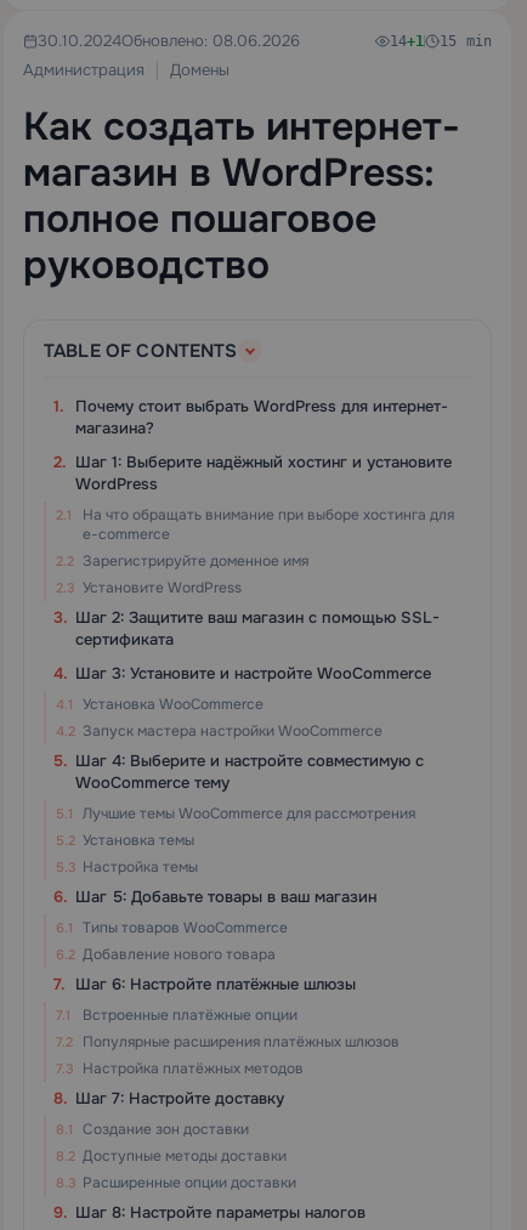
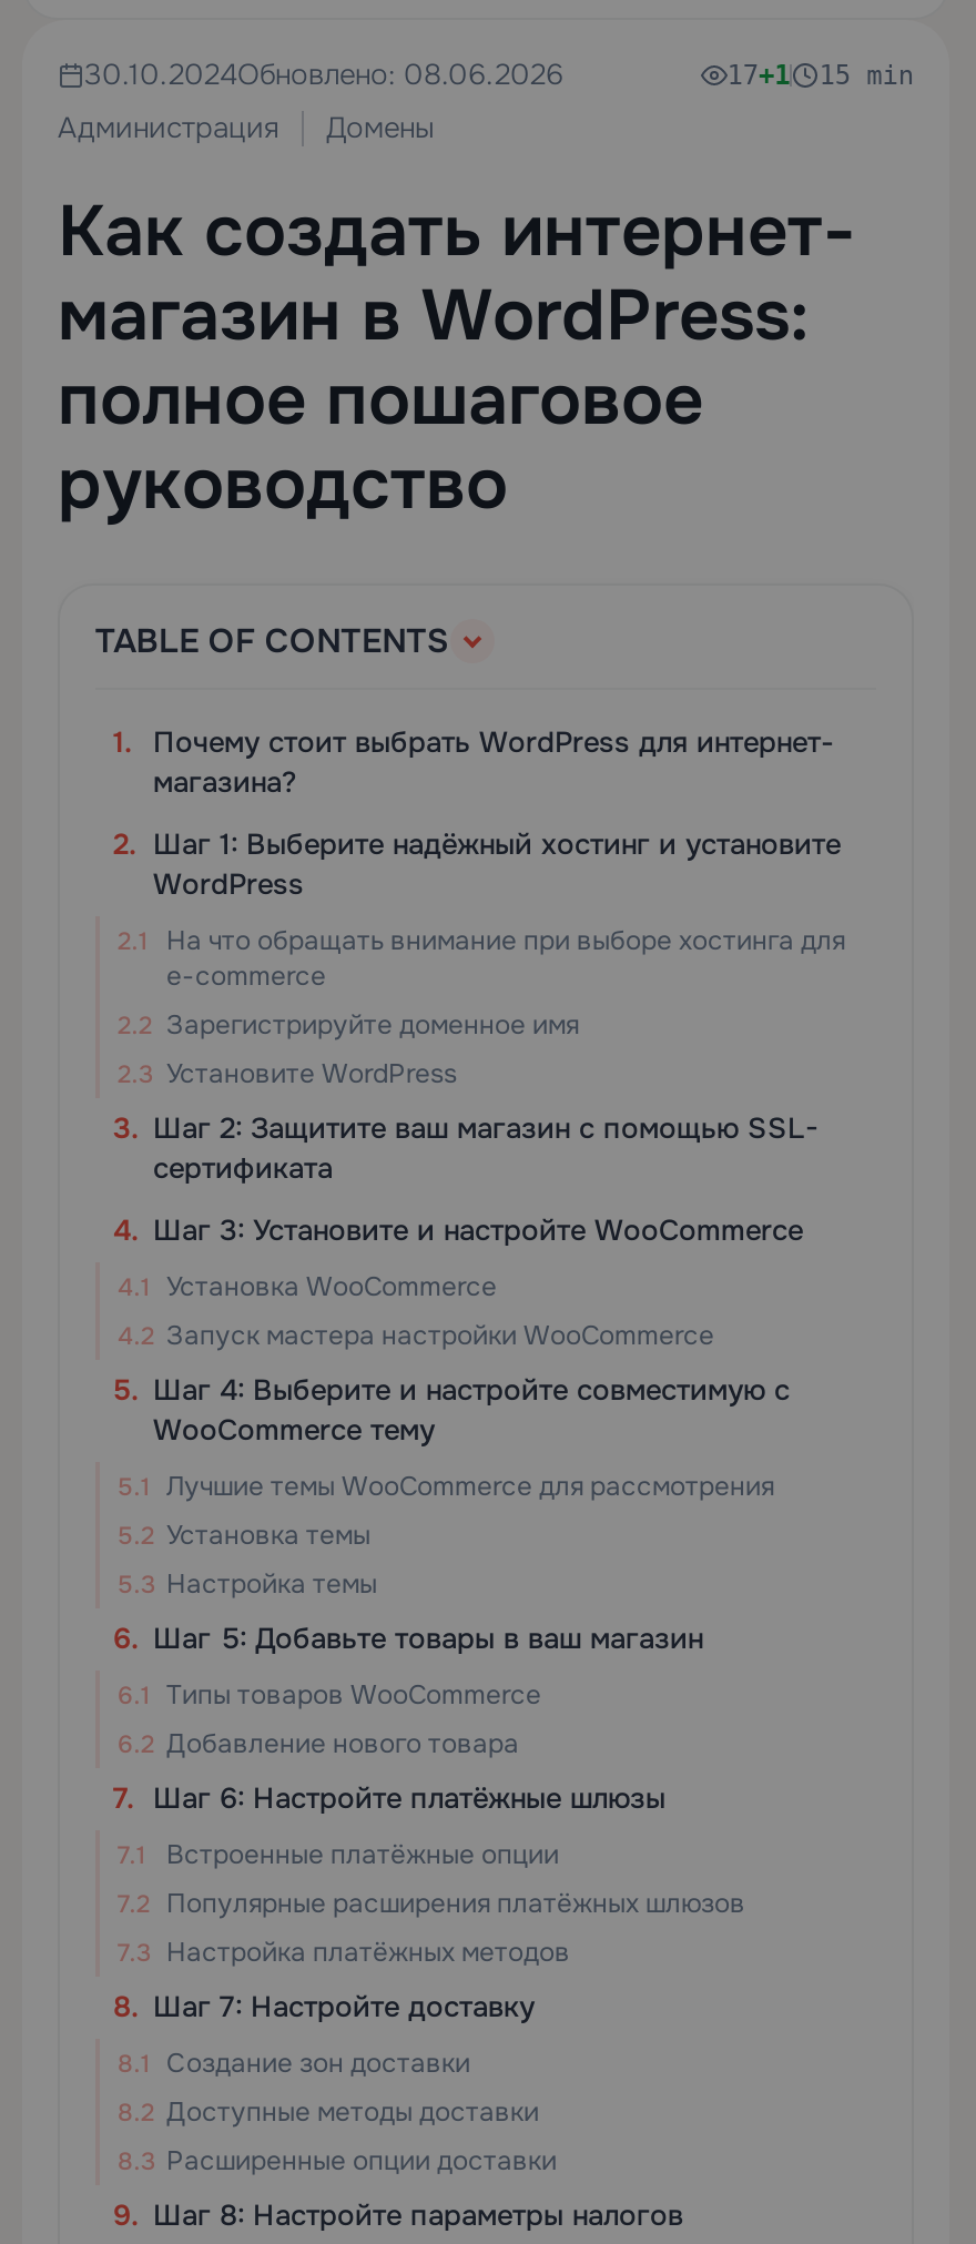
- 14+1 15 min
+ 17+1 15 min
